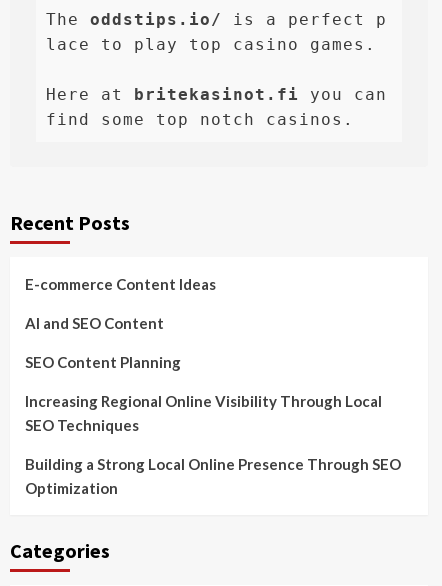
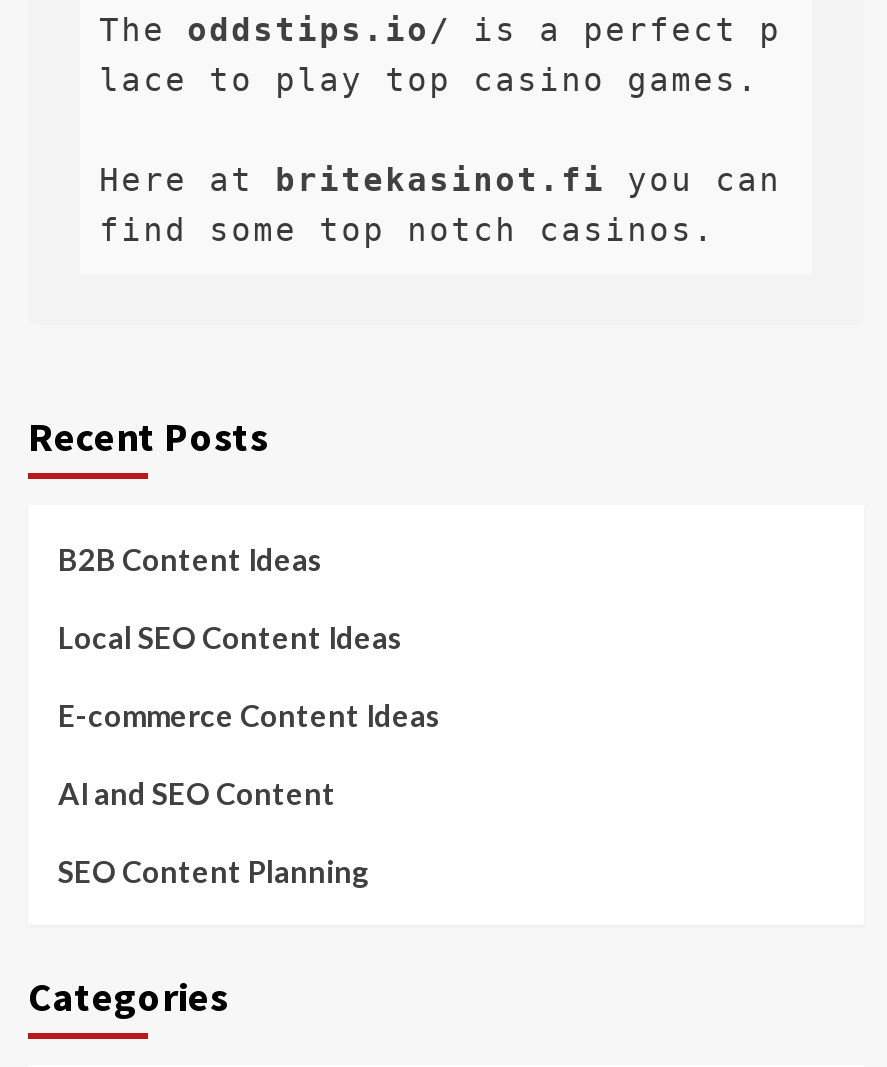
+ B2B Content Ideas
+ Local SEO Content Ideas

moved down: E-commerce Content Ideas | AI and SEO Content | SEO Content Planning

- Increasing Regional Online Visibility Through Local
- SEO Techniques
- Building a Strong Local Online Presence Through SEO
- Optimization
